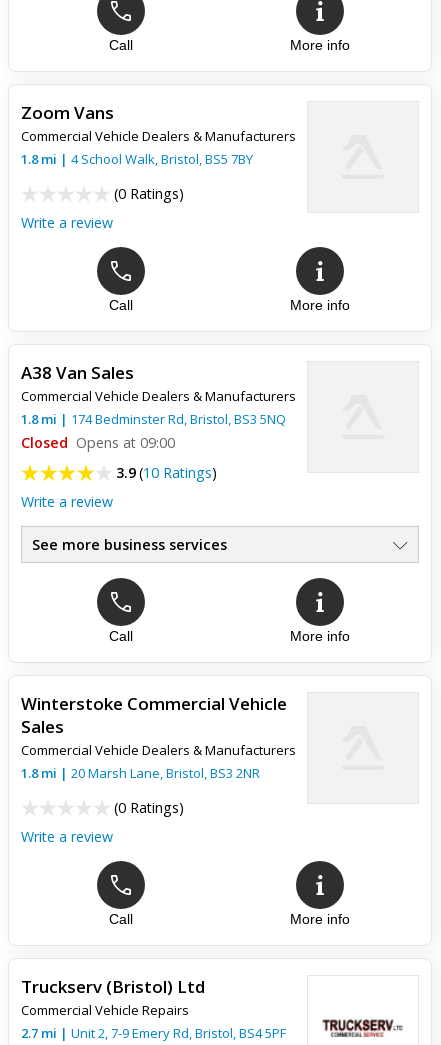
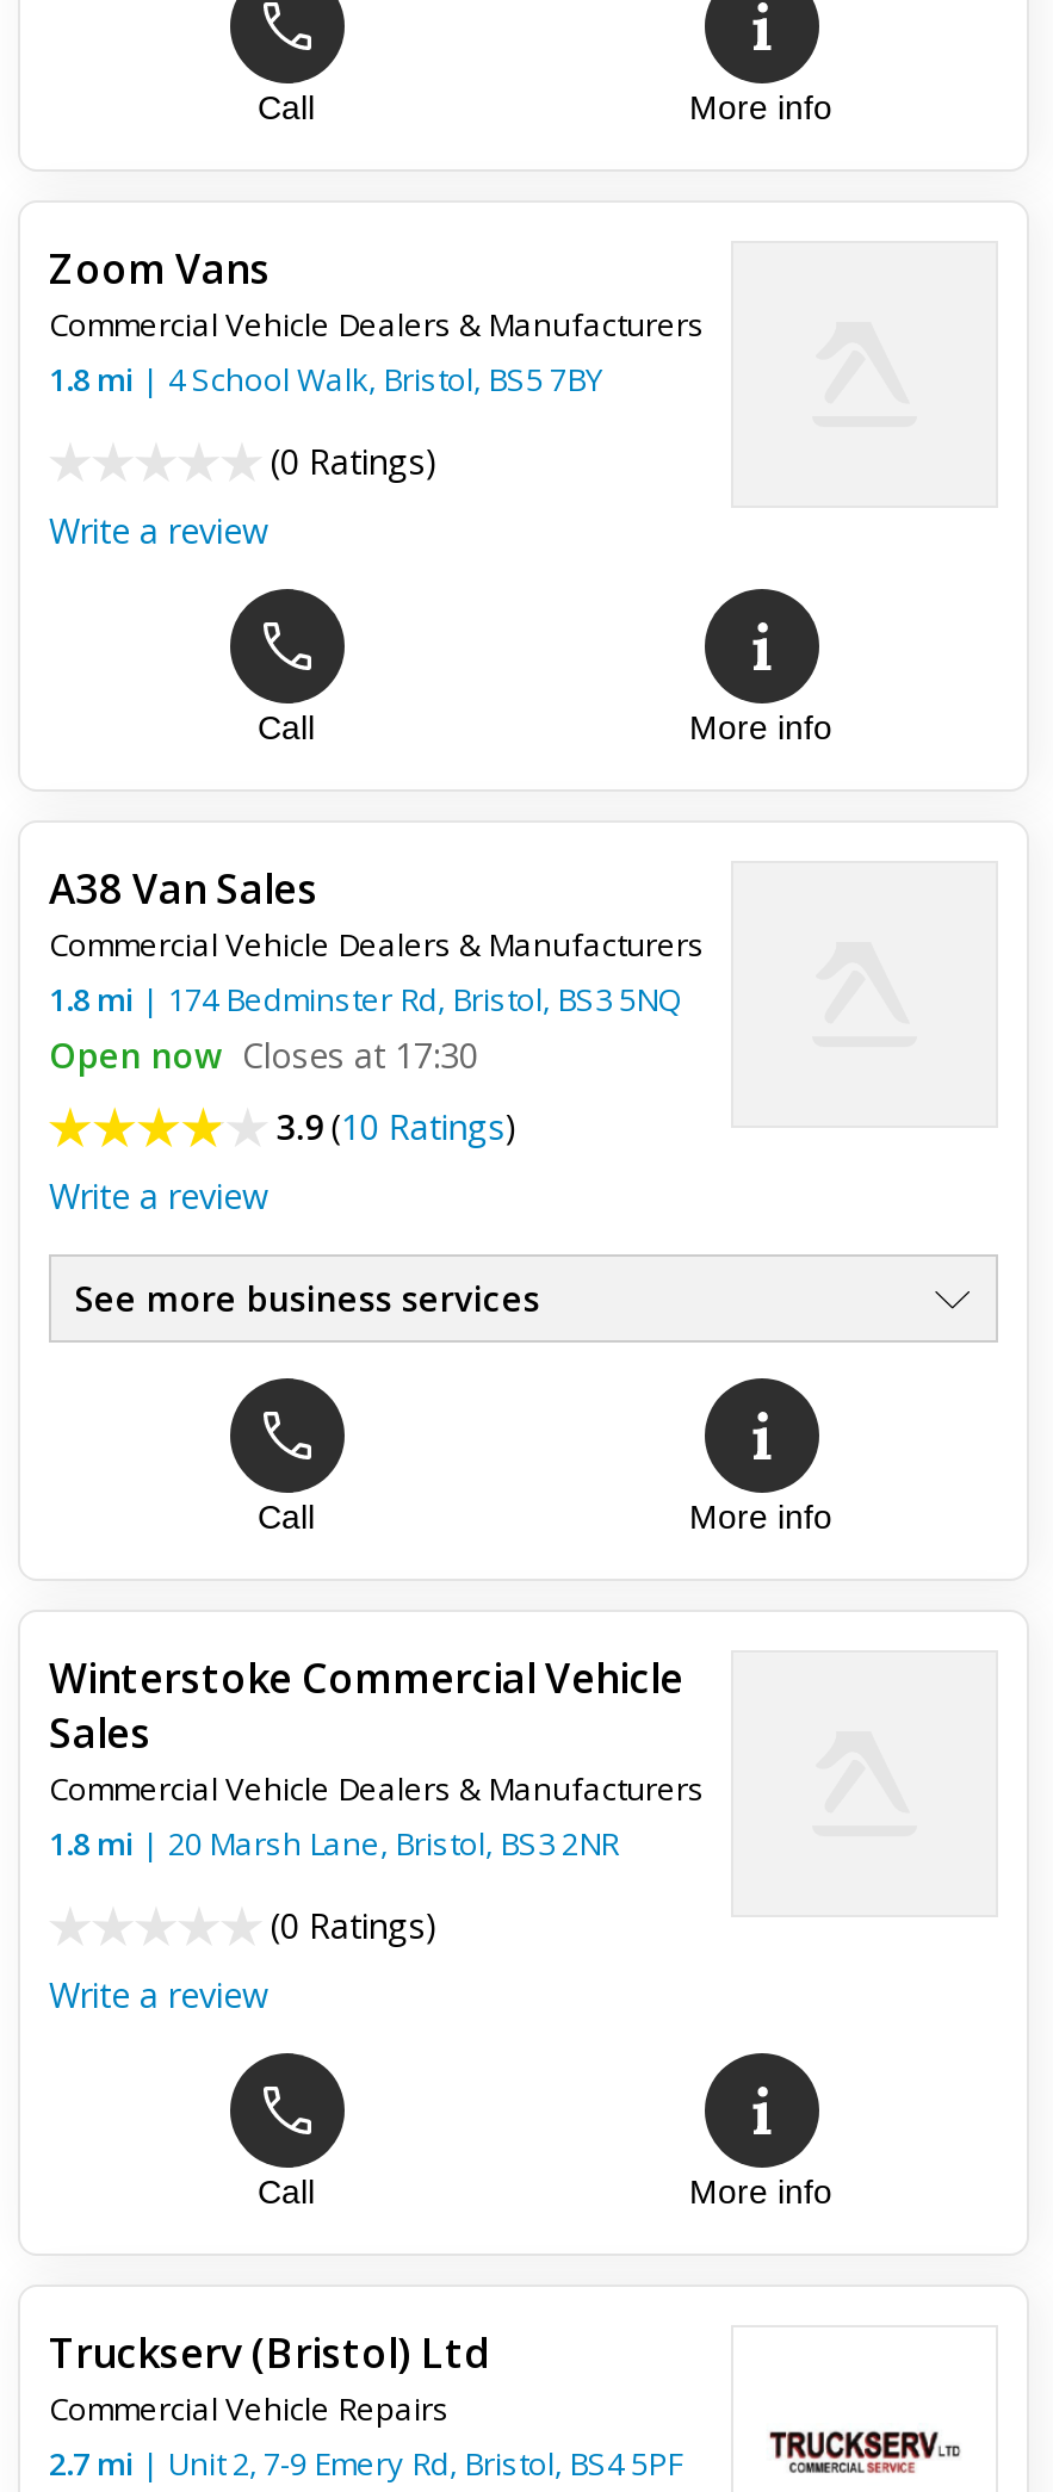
- Closed Opens at 09:00
+ Open now Closes at 17:30
